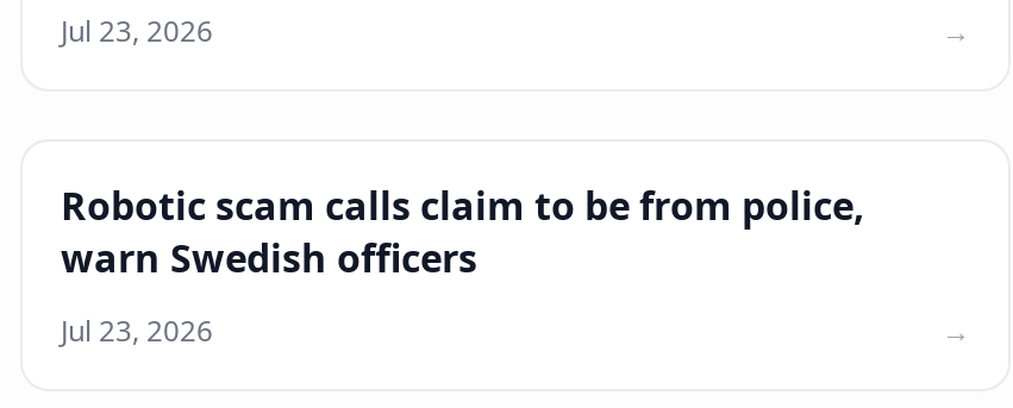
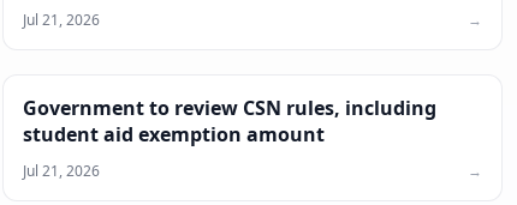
- Jul 23, 2026
+ Jul 21, 2026

- Robotic scam calls claim to be from police,
- warn Swedish officers
+ Government to review CSN rules, including
+ student aid exemption amount

- Jul 23, 2026
+ Jul 21, 2026
